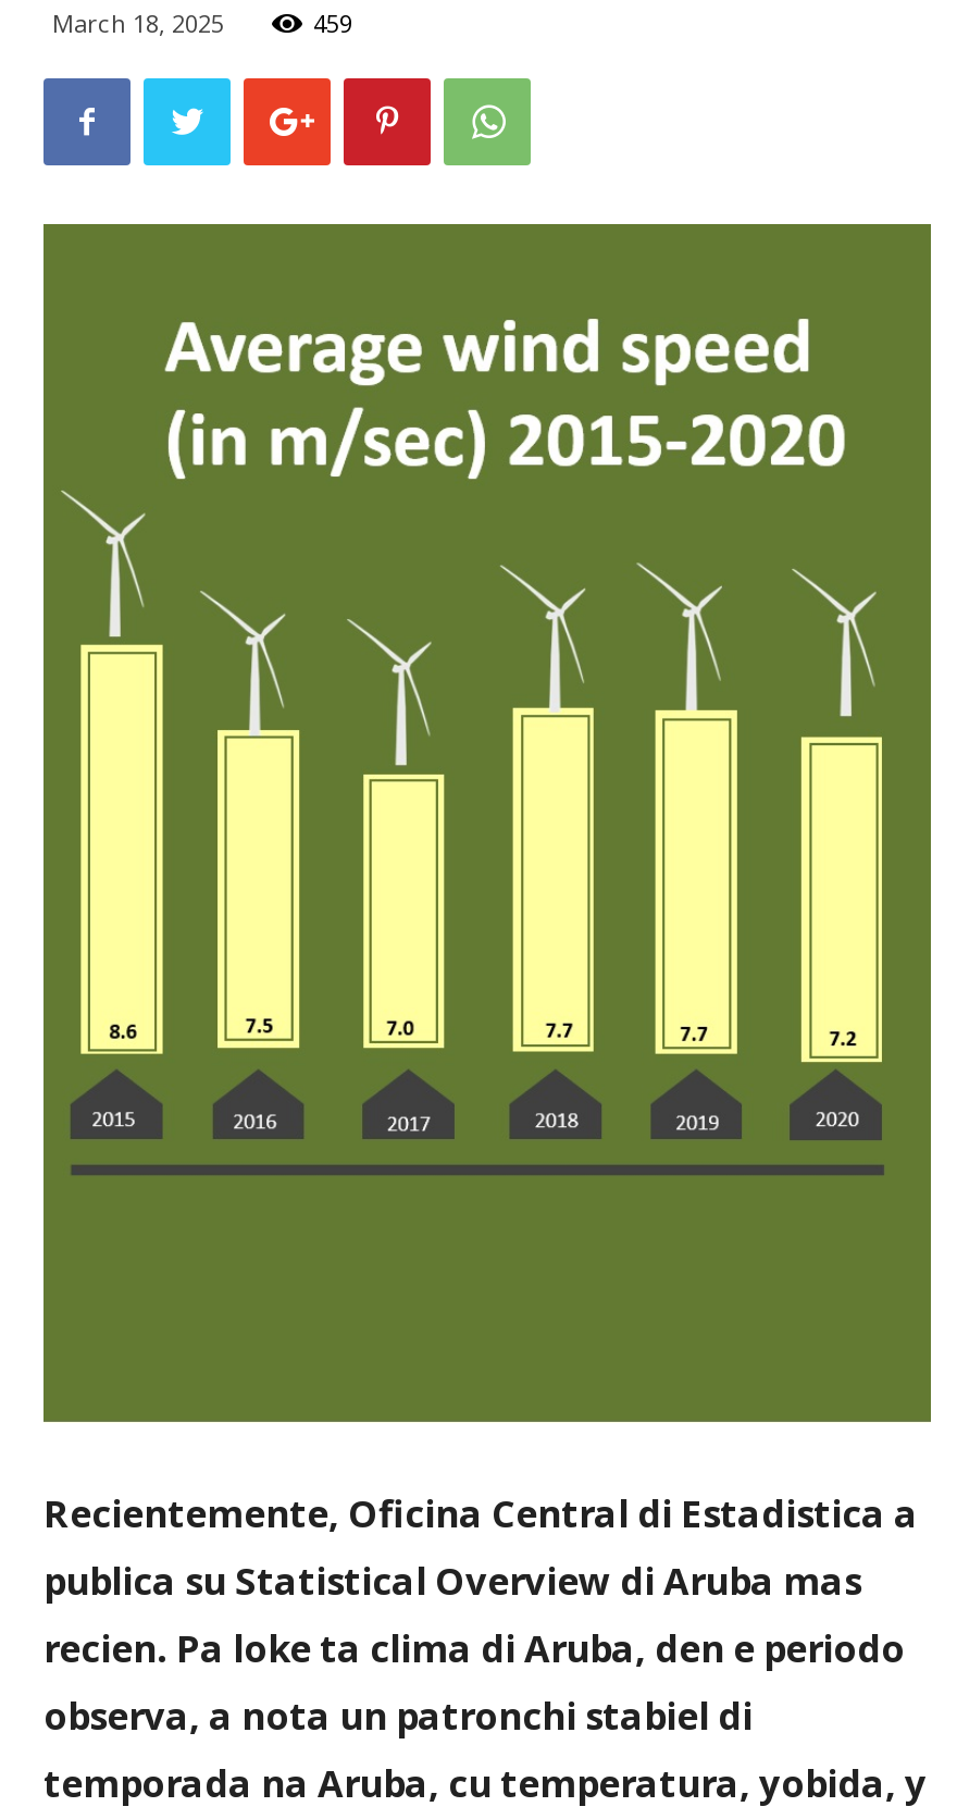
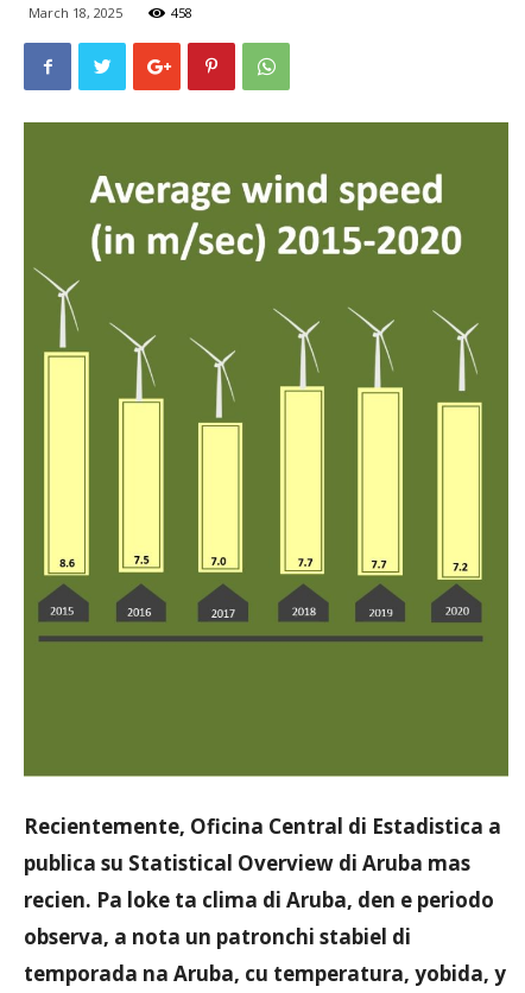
- 459
+ 458
